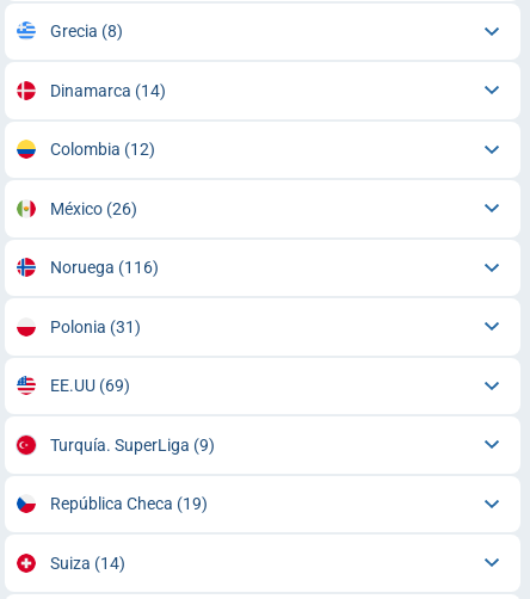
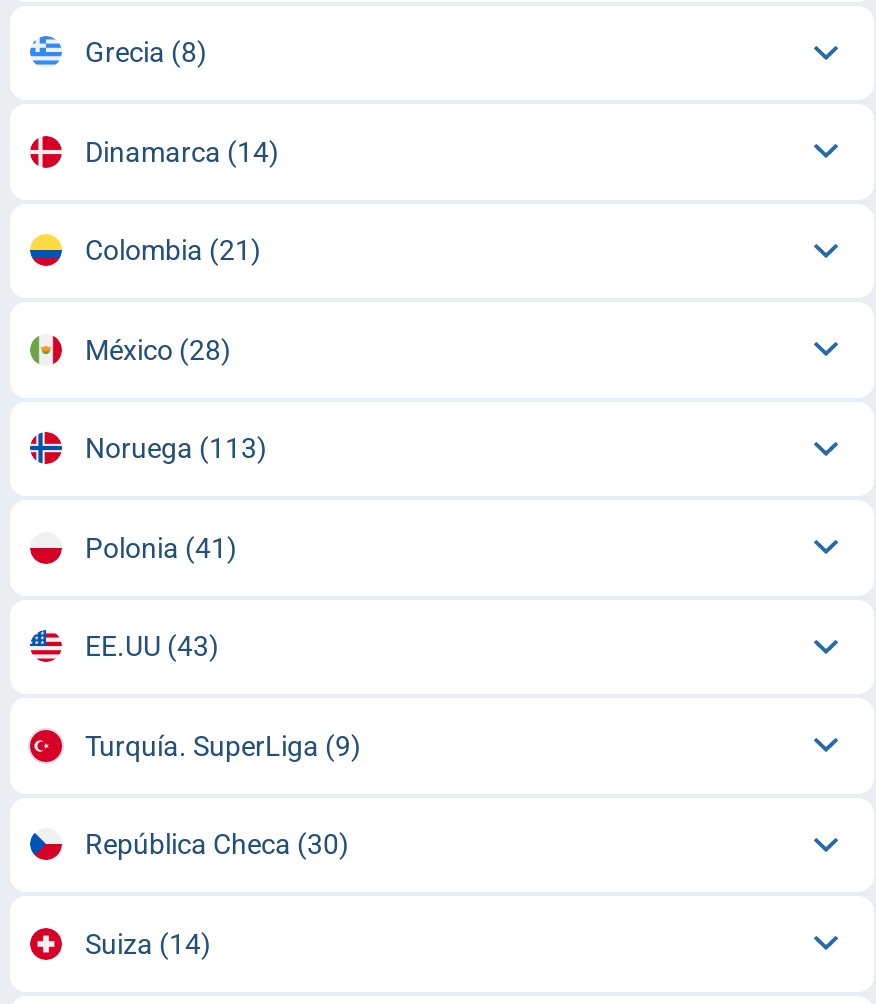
- Colombia (12)
+ Colombia (21)

- México (26)
+ México (28)

- Noruega (116)
+ Noruega (113)

- Polonia (31)
+ Polonia (41)

- EE.UU (69)
+ EE.UU (43)

- República Checa (19)
+ República Checa (30)
